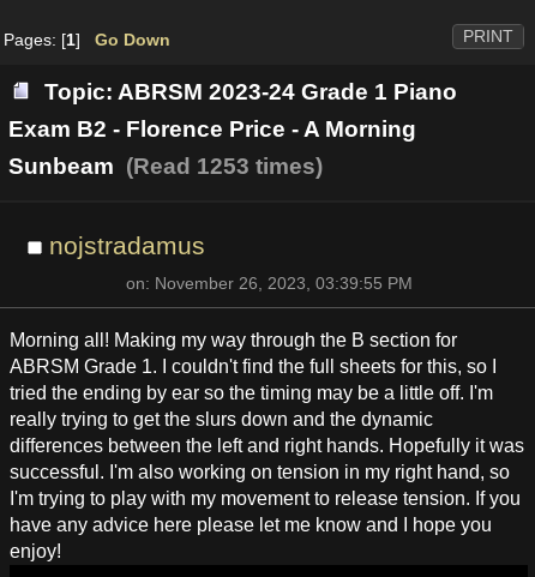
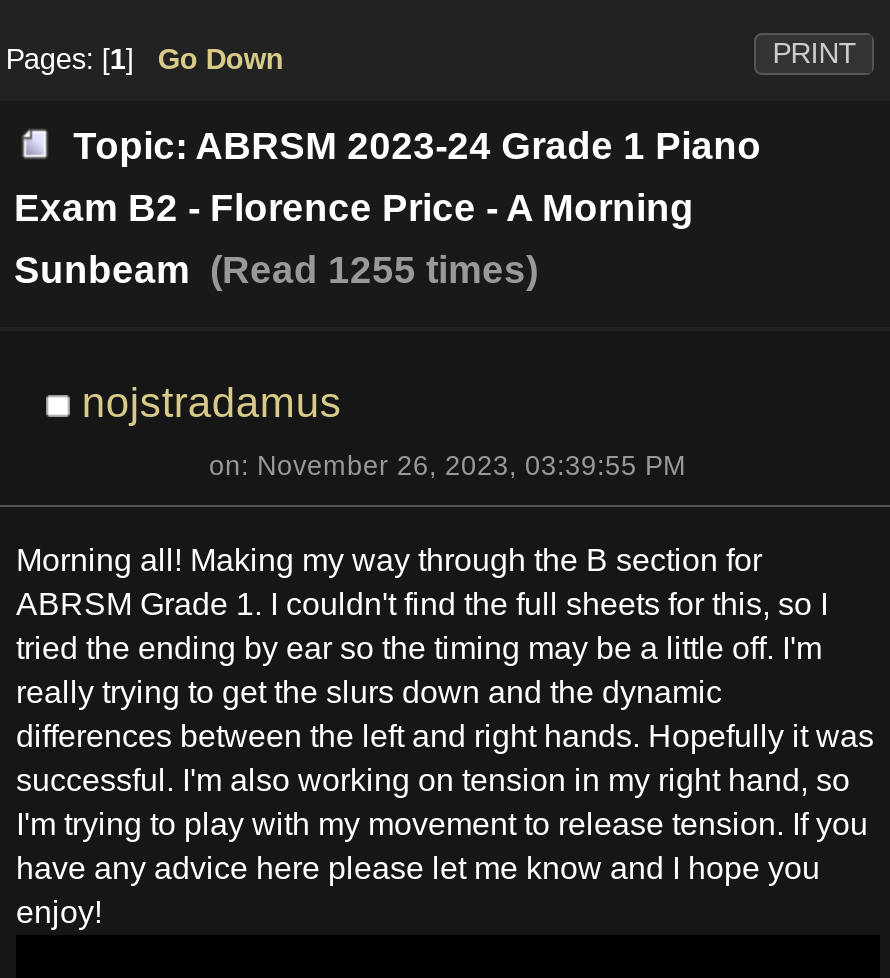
- Sunbeam (Read 1253 times)
+ Sunbeam (Read 1255 times)
